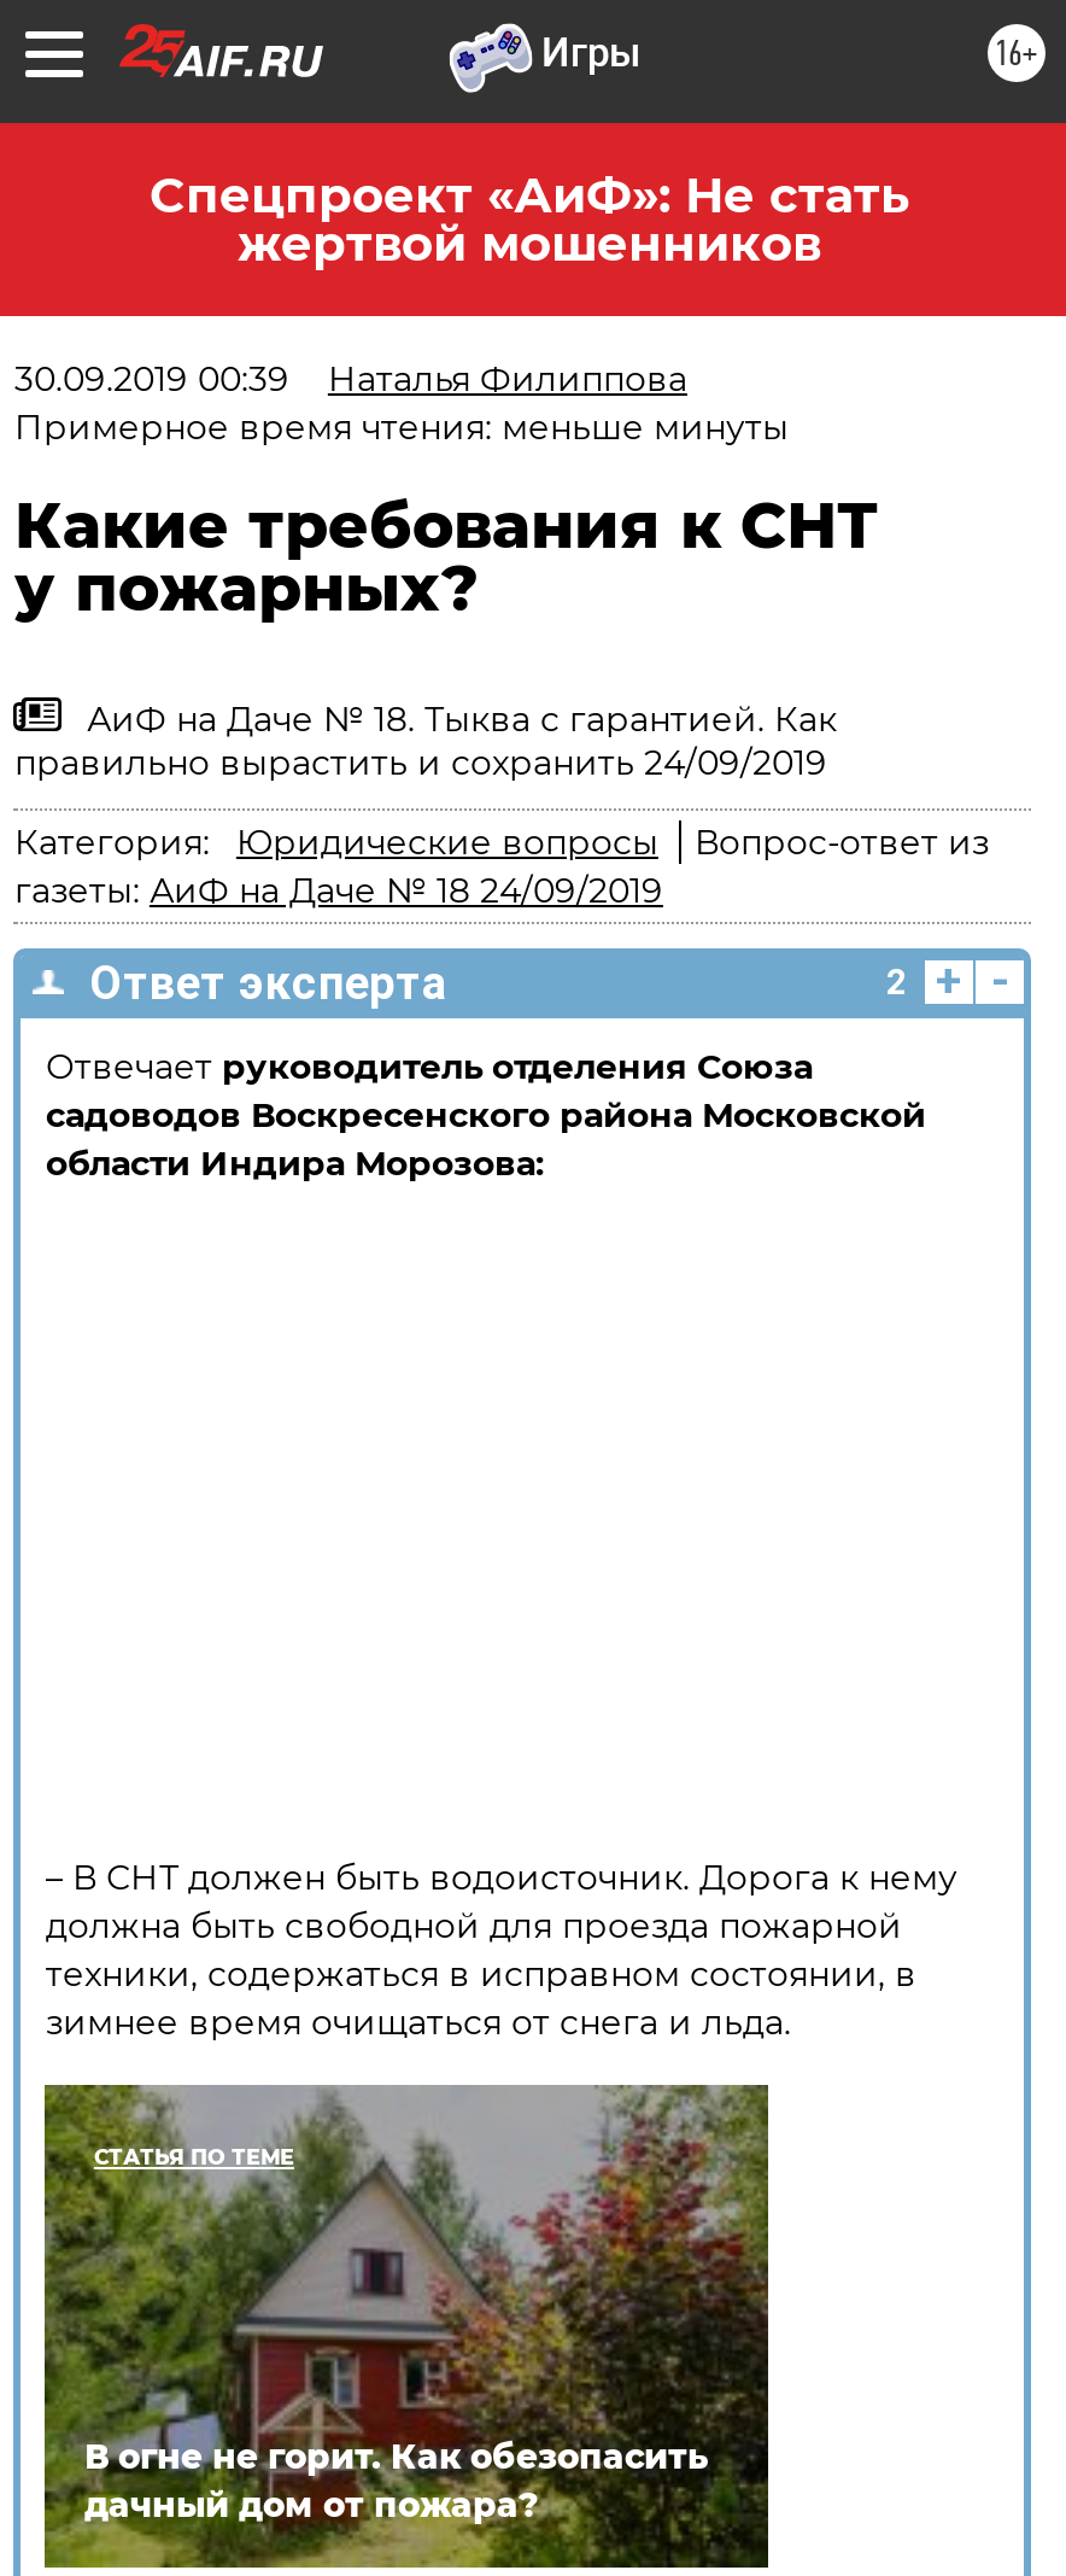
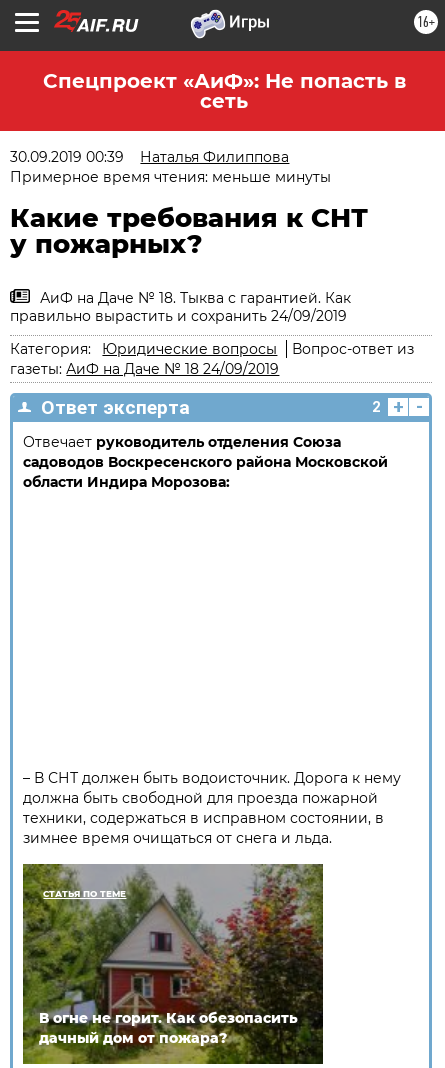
- Спецпроект «АиФ»: Не стать
- жертвой мошенников
+ Спецпроект «АиФ»: Не попасть в
+ сеть
